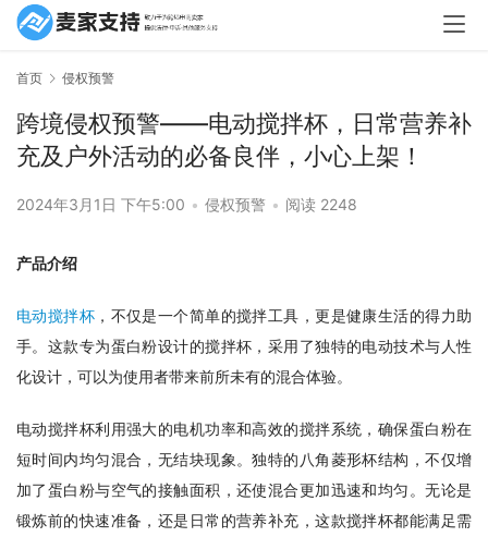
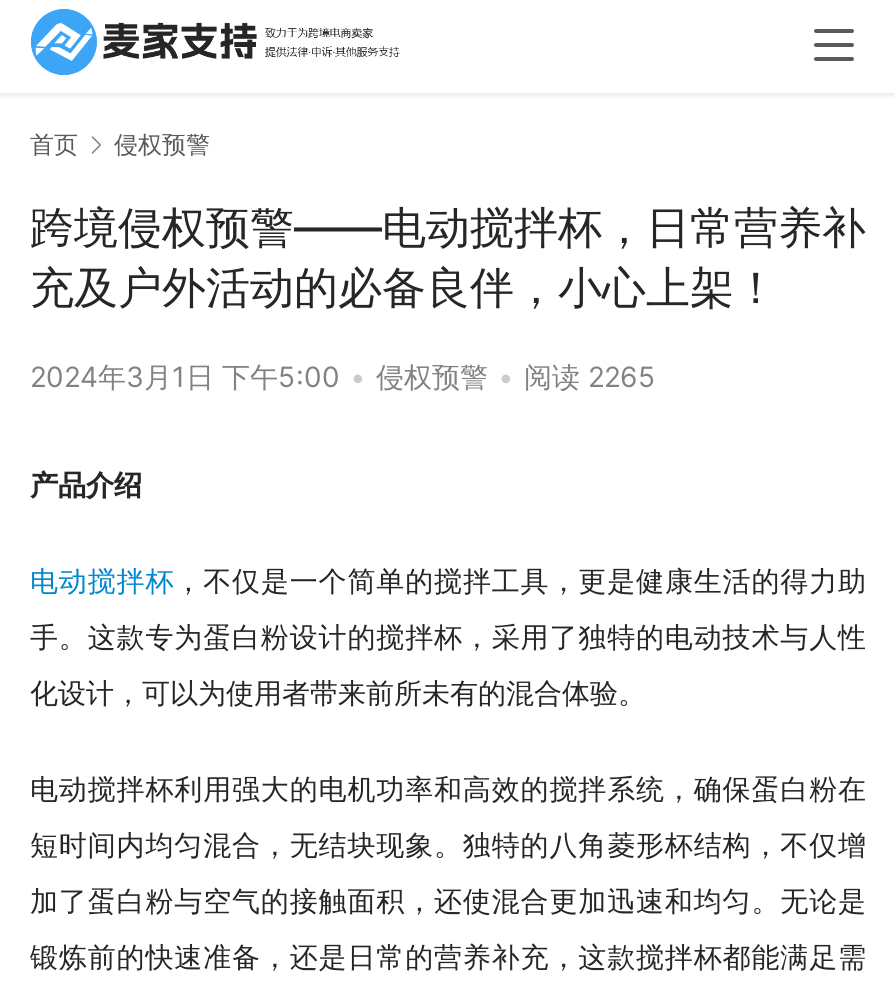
- 2024年3月1日 下午5:00 • 侵权预警 • 阅读 2248
+ 2024年3月1日 下午5:00 • 侵权预警 • 阅读 2265
